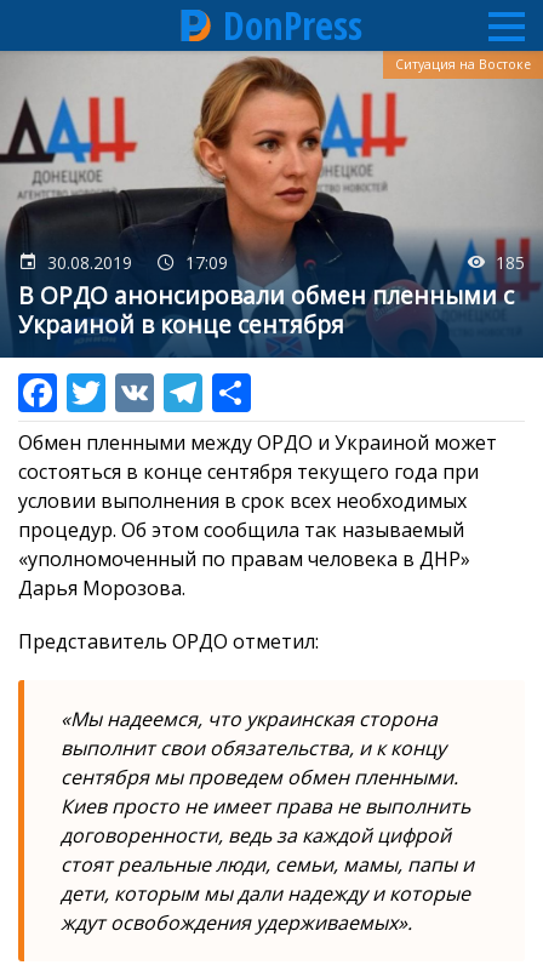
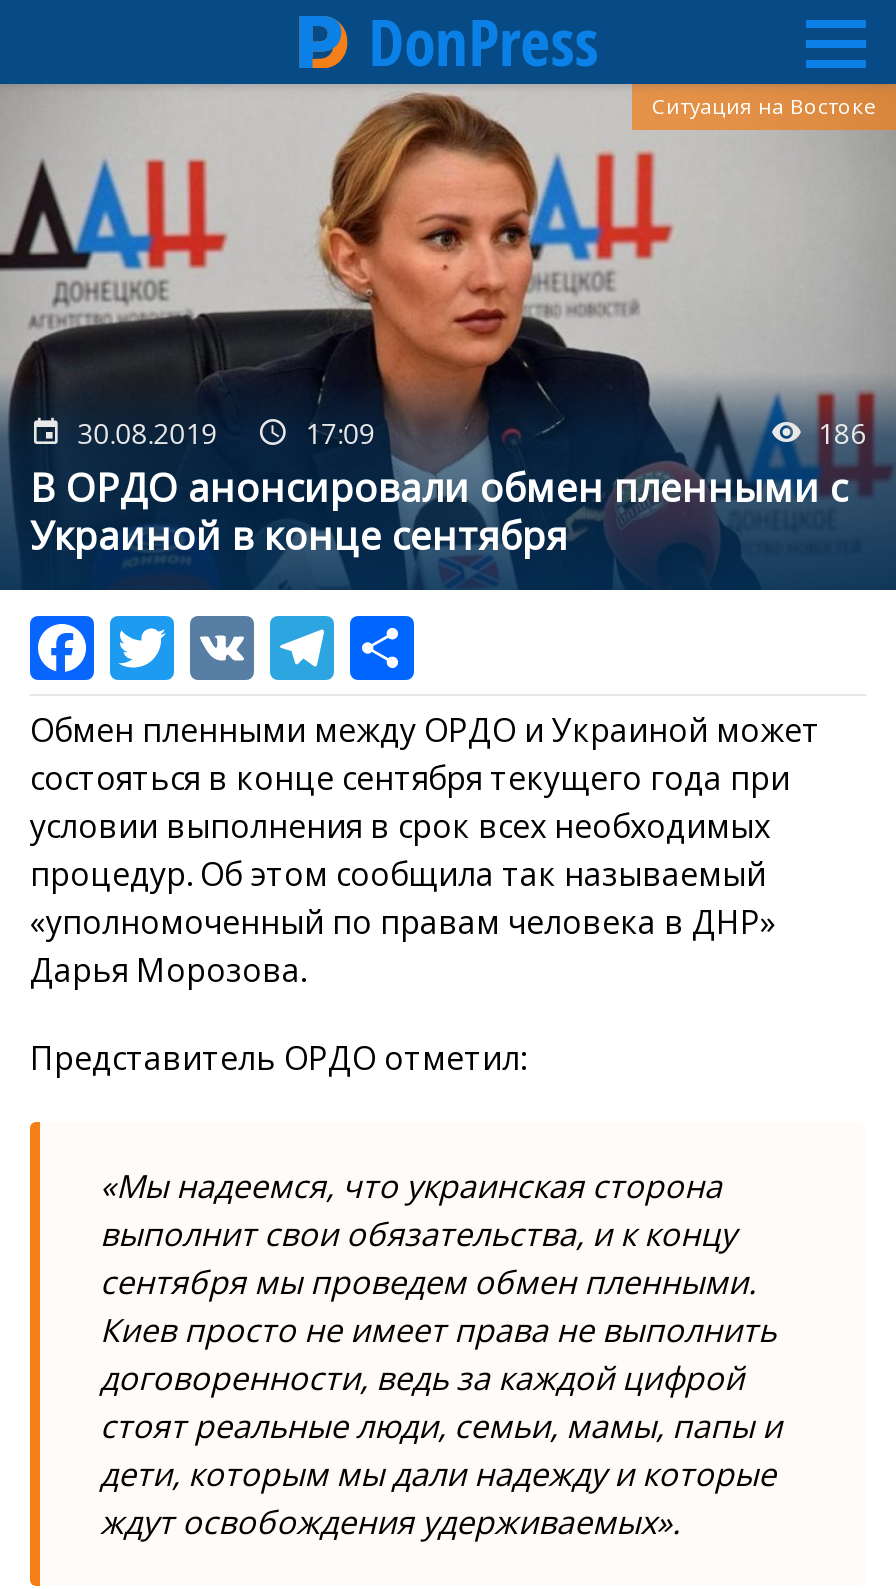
- 185
+ 186
